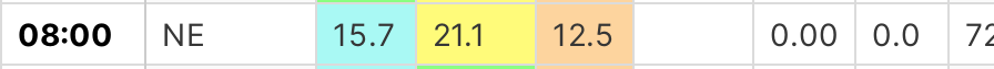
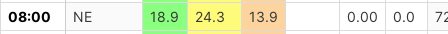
- 15.7
+ 18.9

- 21.1
+ 24.3

- 12.5
+ 13.9
